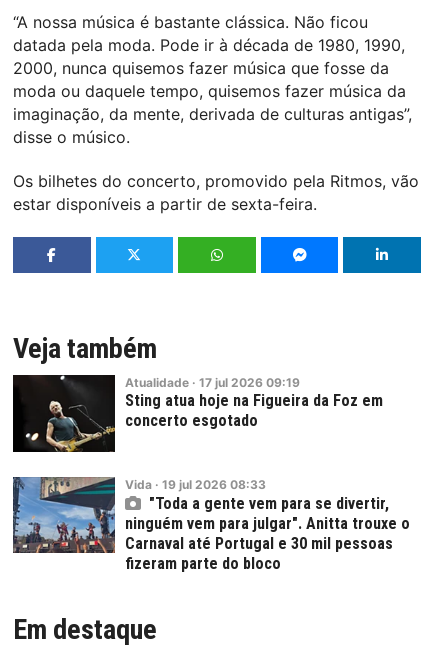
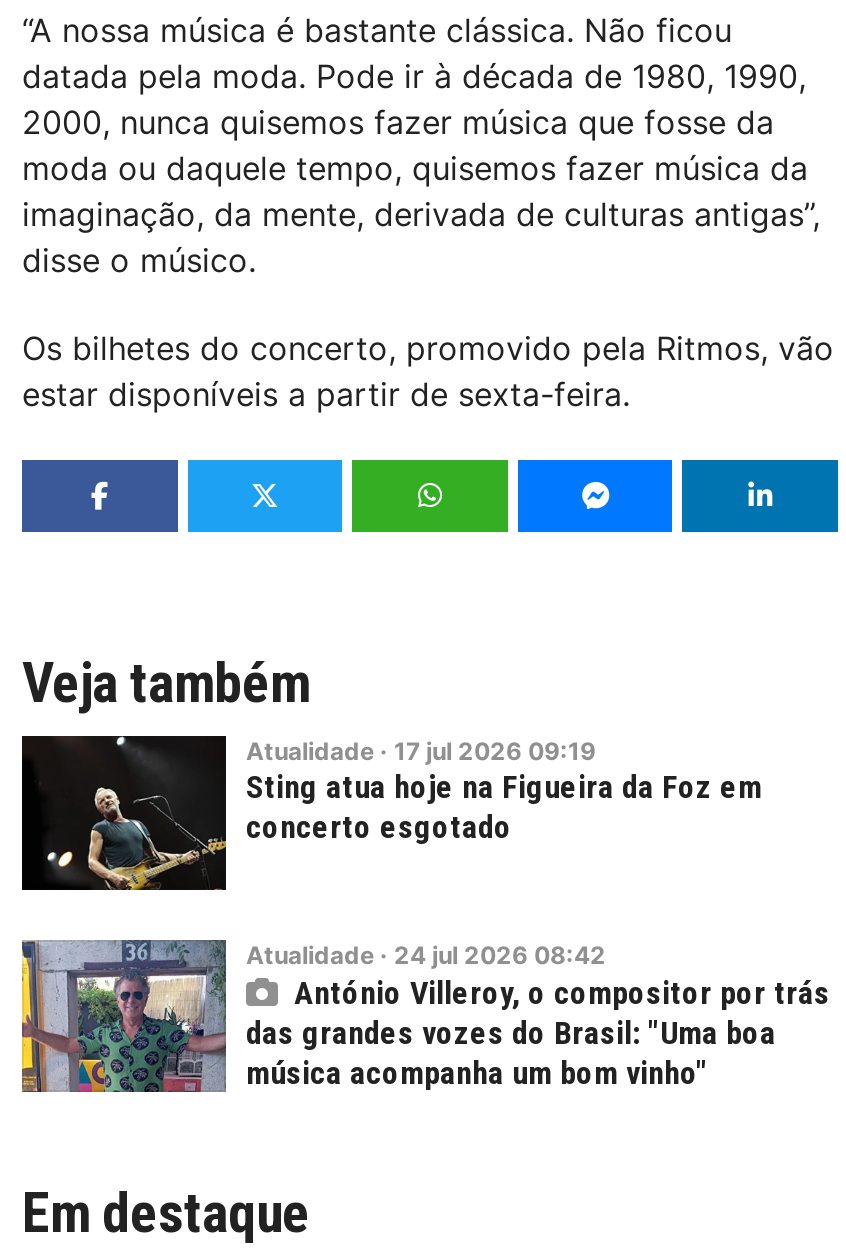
- [image]
- Vida · 19 jul 2026 08:33
- "Toda a gente vem para se divertir,
- ninguém vem para julgar". Anitta trouxe o
- Carnaval até Portugal e 30 mil pessoas
- fizeram parte do bloco
+ [image]
+ Atualidade · 24 jul 2026 08:42
+ António Villeroy, o compositor por trás
+ das grandes vozes do Brasil: "Uma boa
+ música acompanha um bom vinho"
